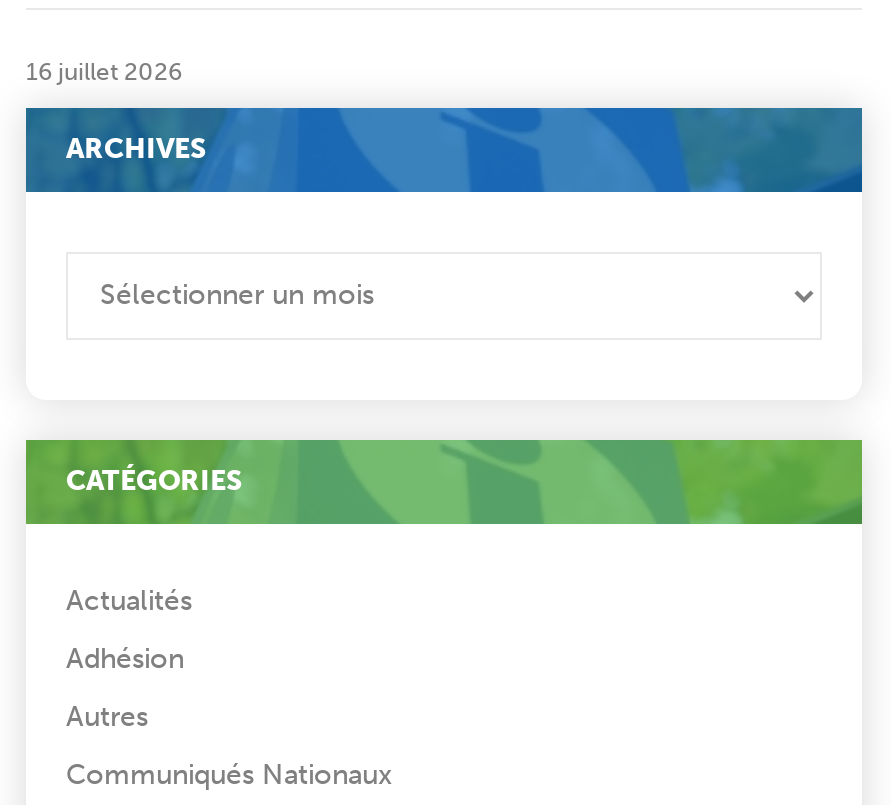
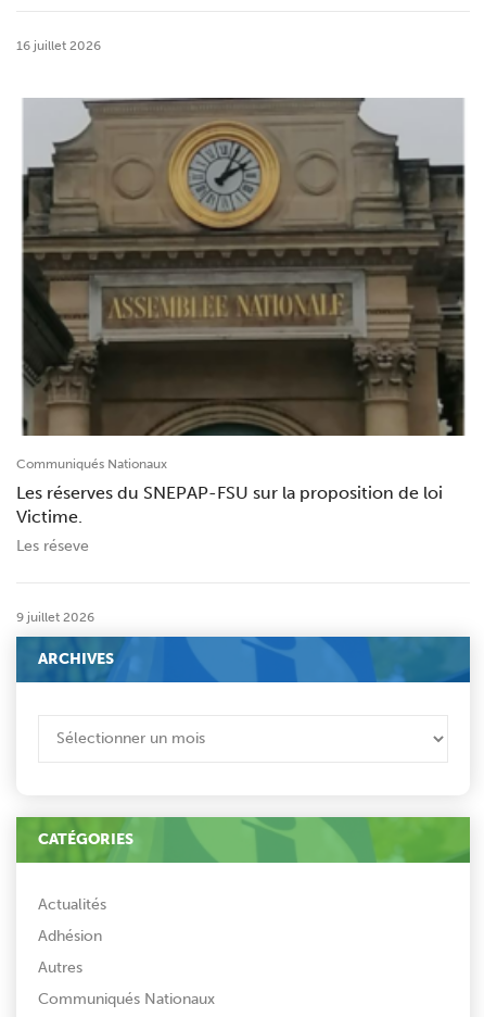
+ [image]
+ Communiqués Nationaux
+ Les réserves du SNEPAP-FSU sur la proposition de loi
+ Victime.
+ Les réseve

+ 9 juillet 2026
